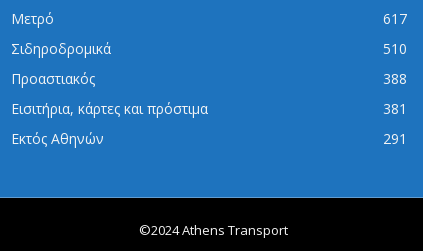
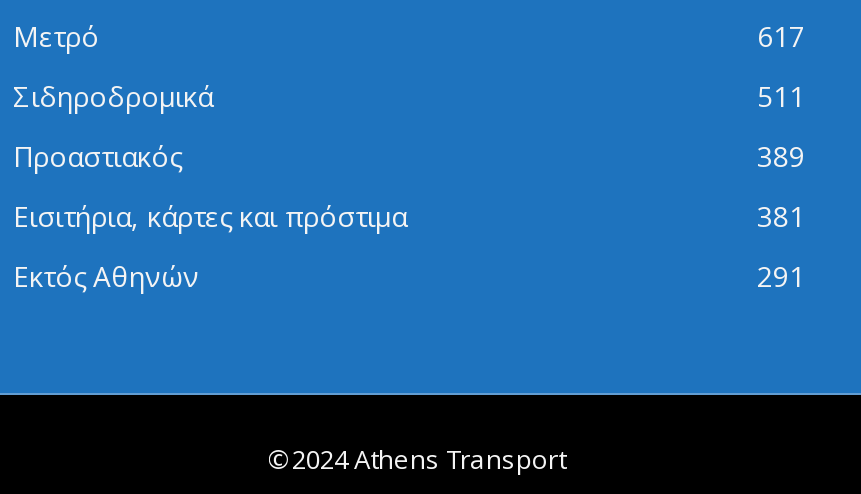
- 510
+ 511

- 388
+ 389
